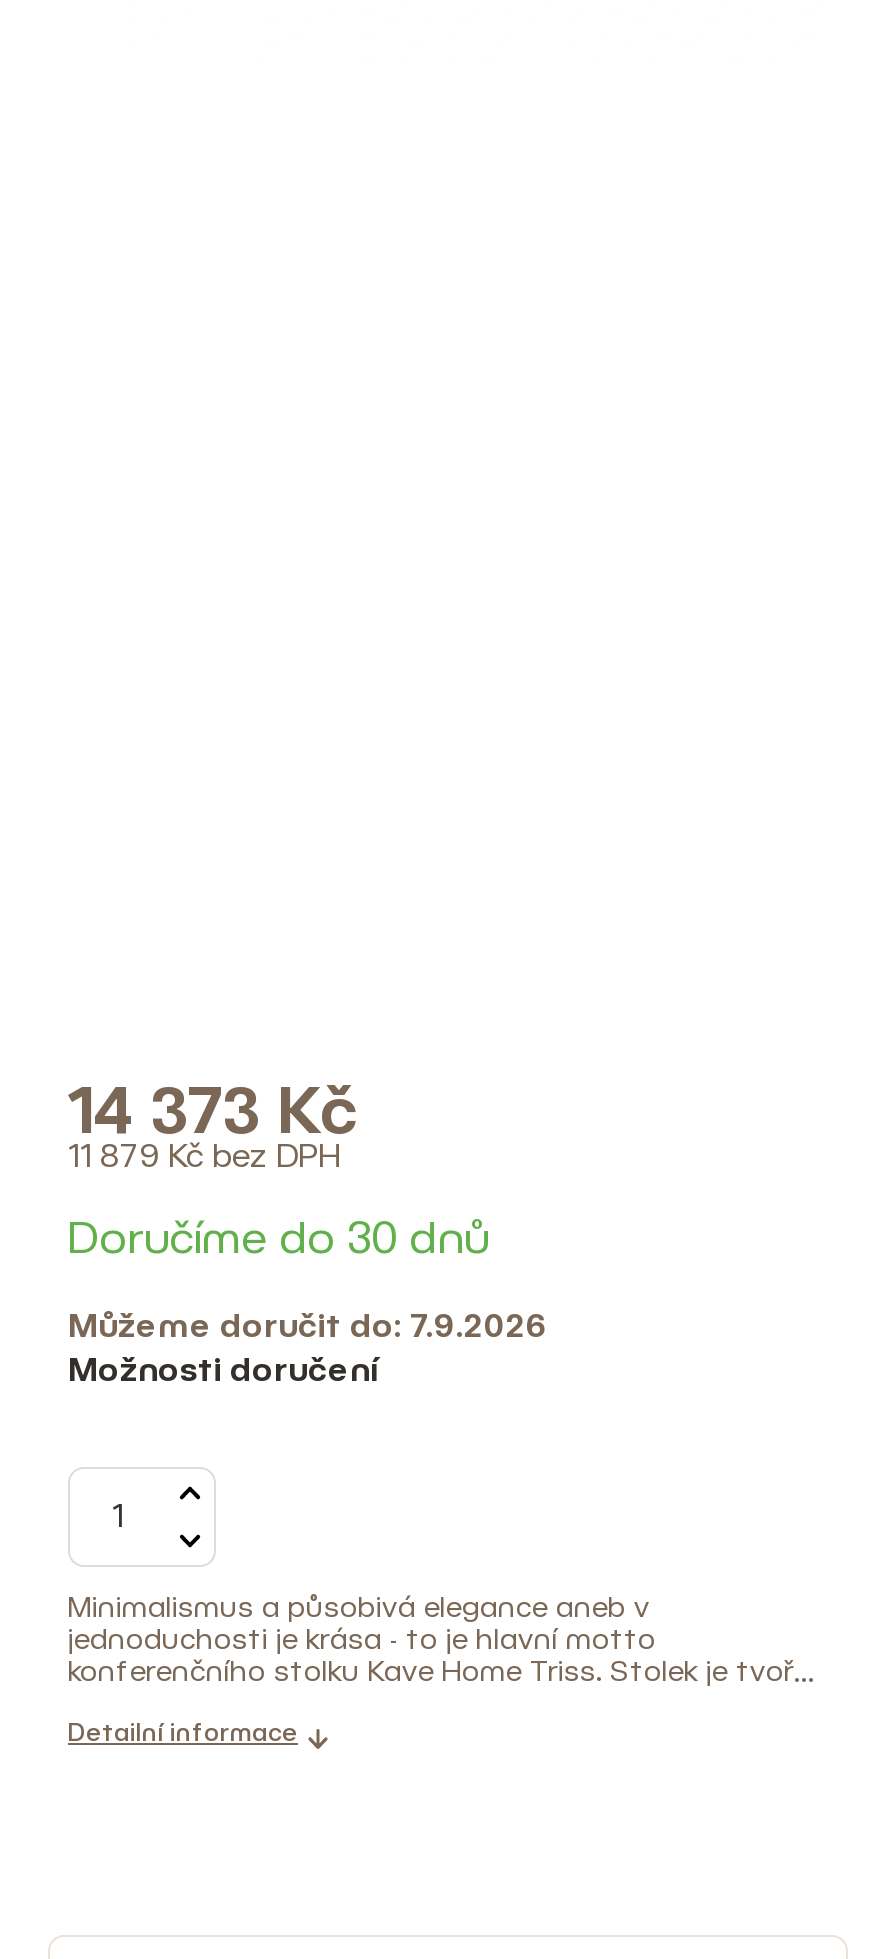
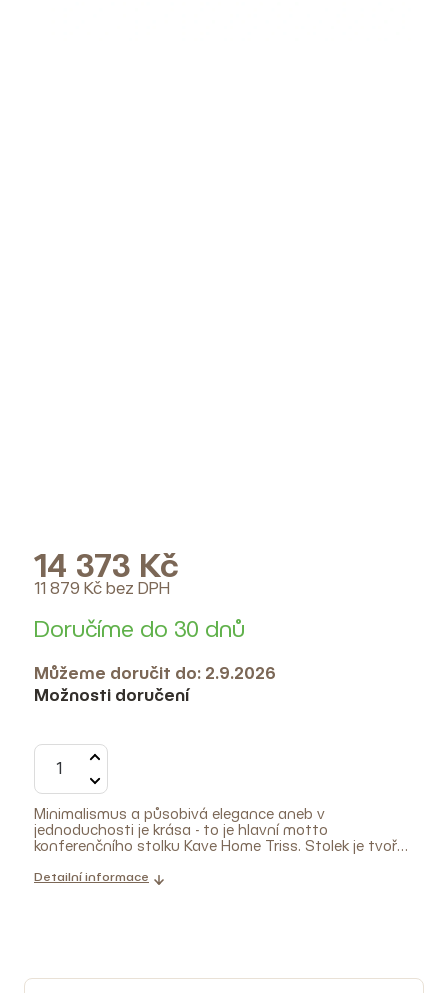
- Můžeme doručit do: 7.9.2026
+ Můžeme doručit do: 2.9.2026
